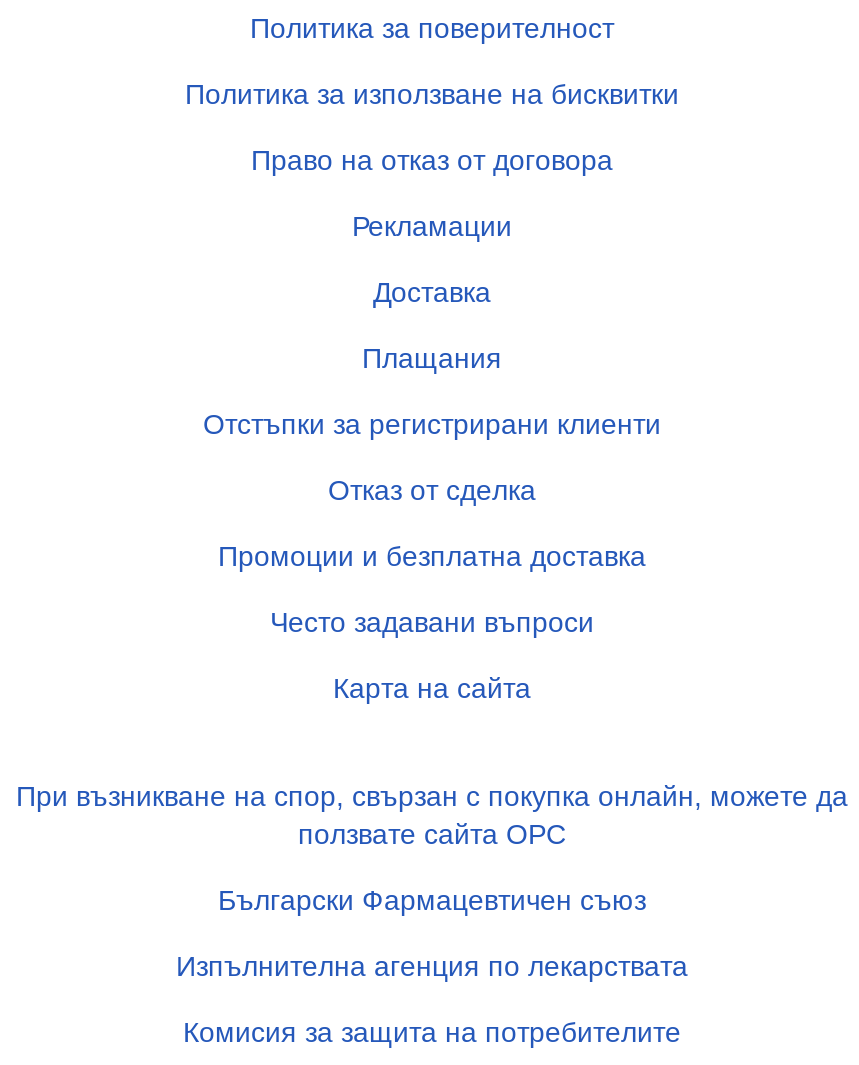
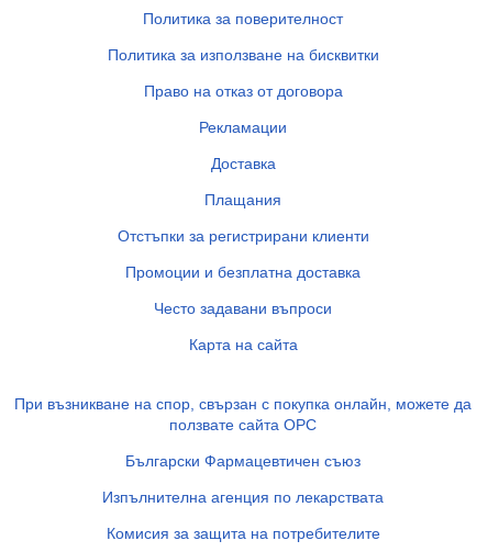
- Отказ от сделка
